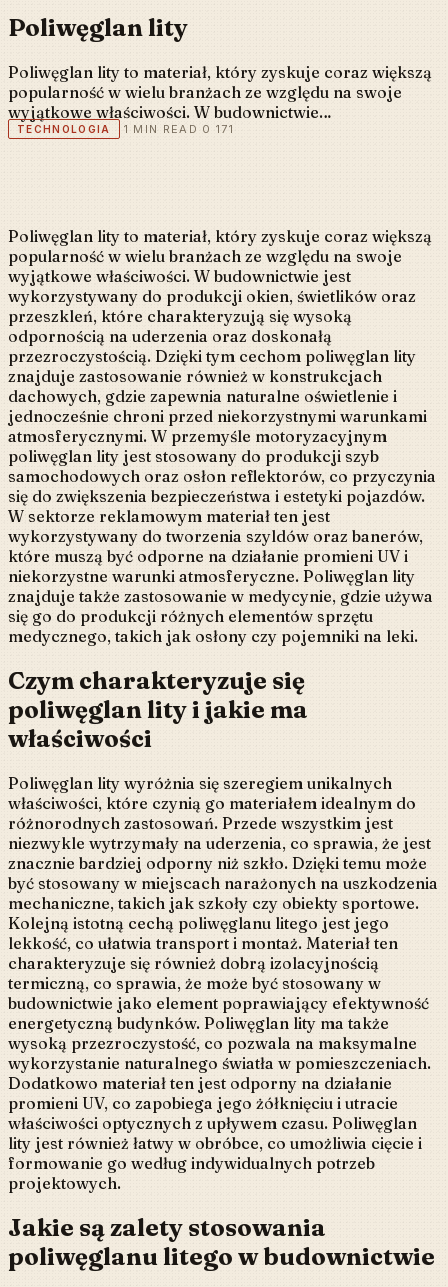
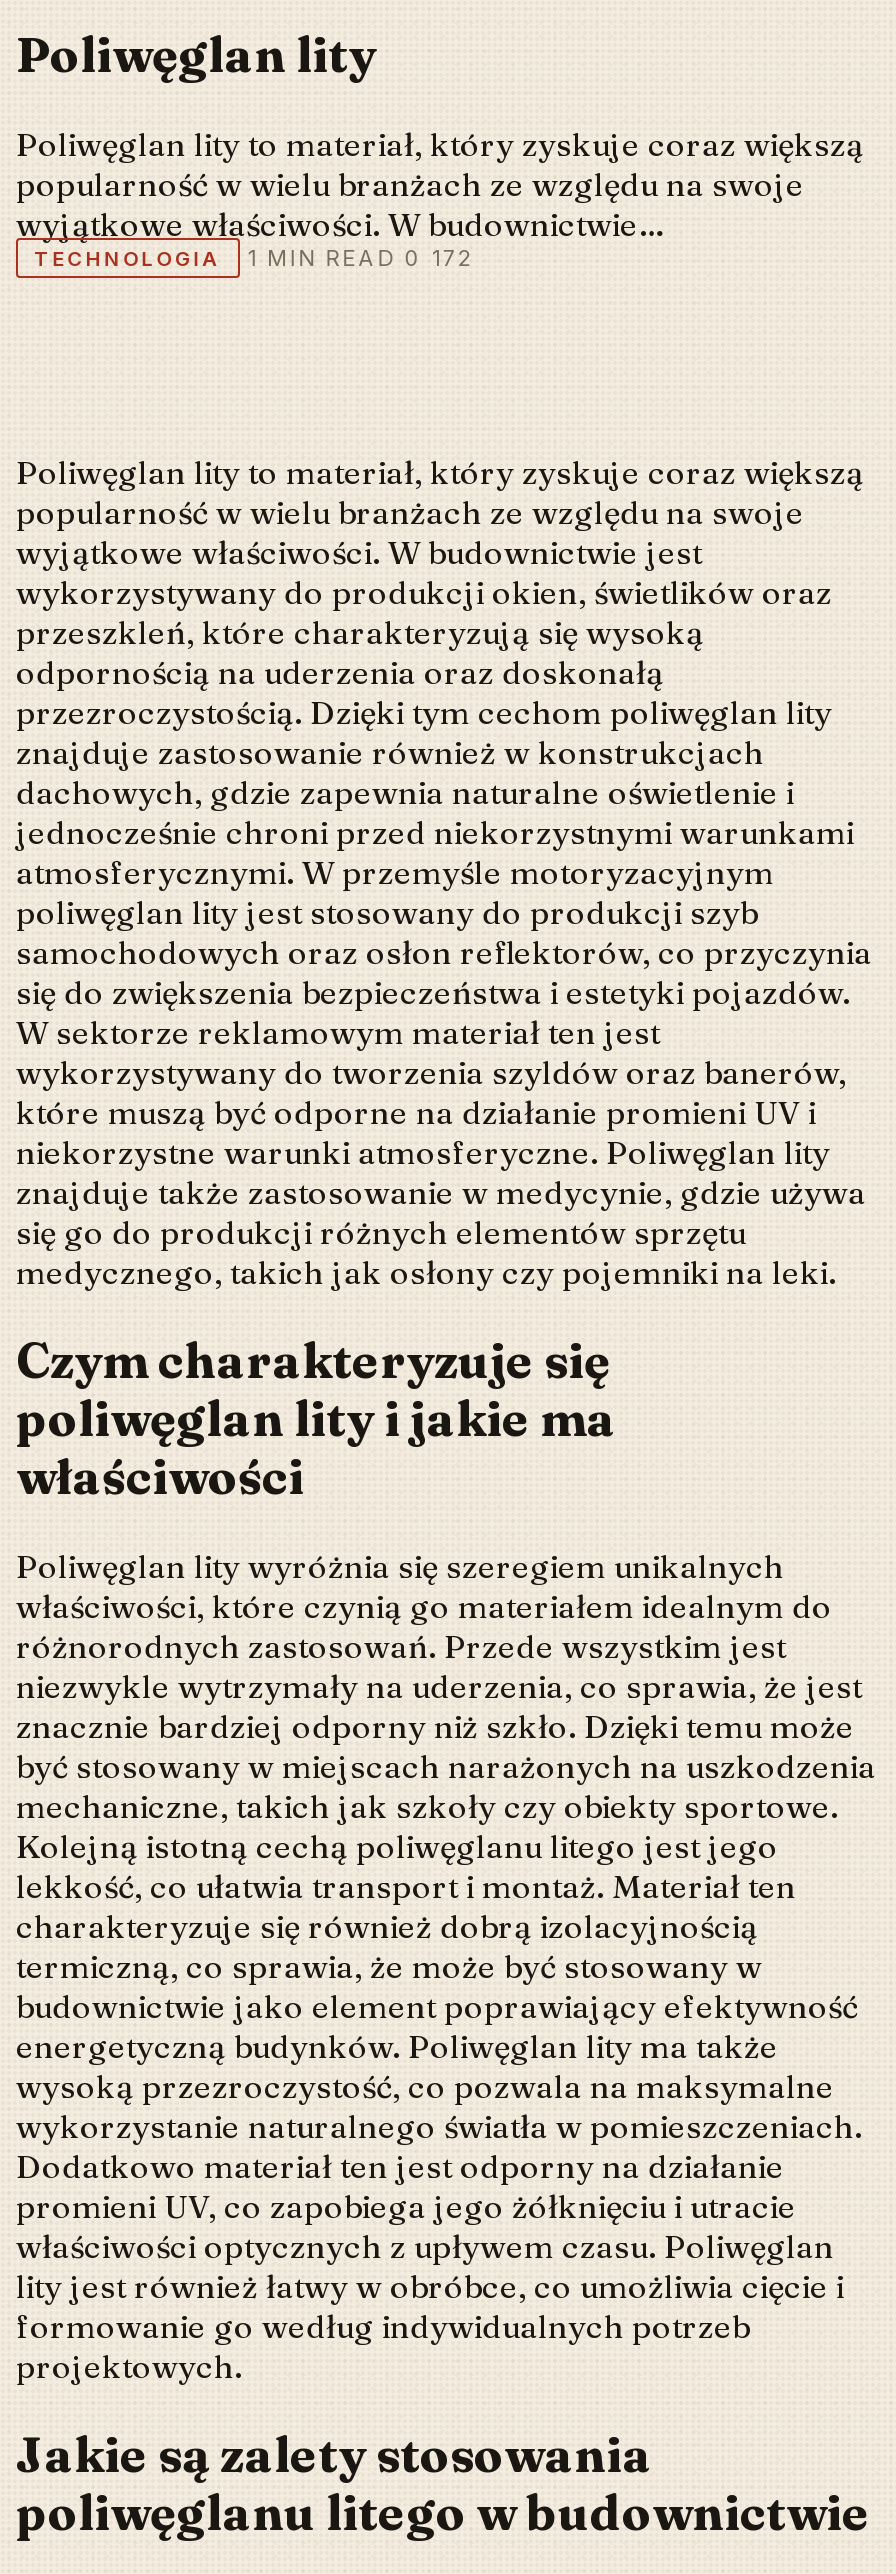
- TECHNOLOGIA 1 MIN READ 0 171
+ TECHNOLOGIA 1 MIN READ 0 172
